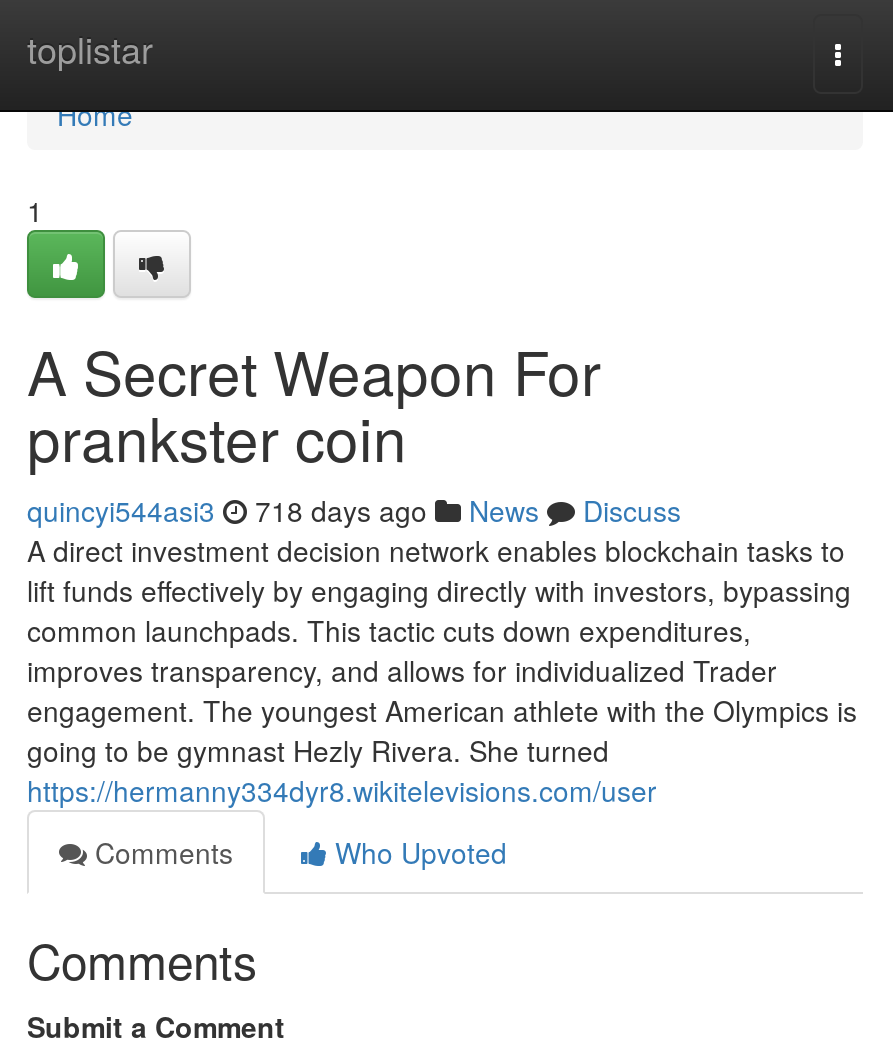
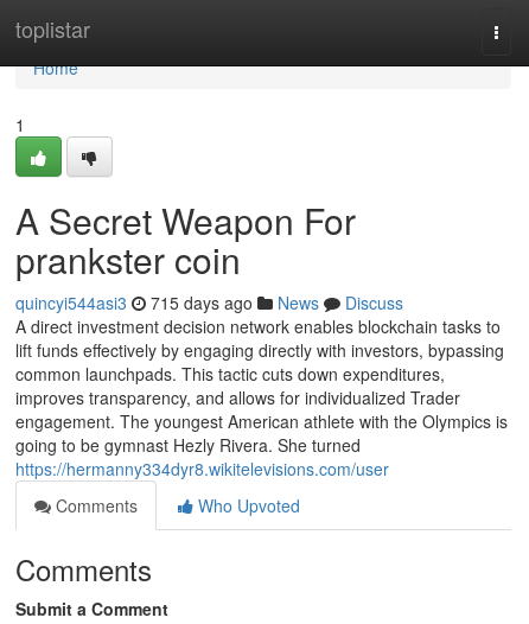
- quincyi544asi3 718 days ago News Discuss
+ quincyi544asi3 715 days ago News Discuss
